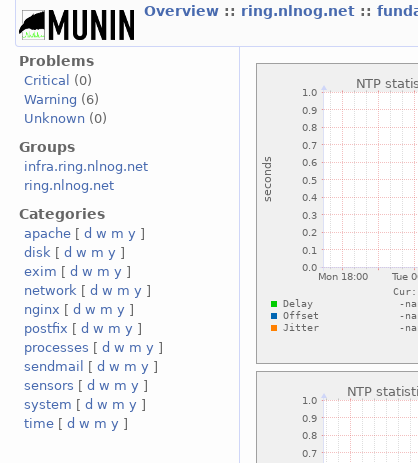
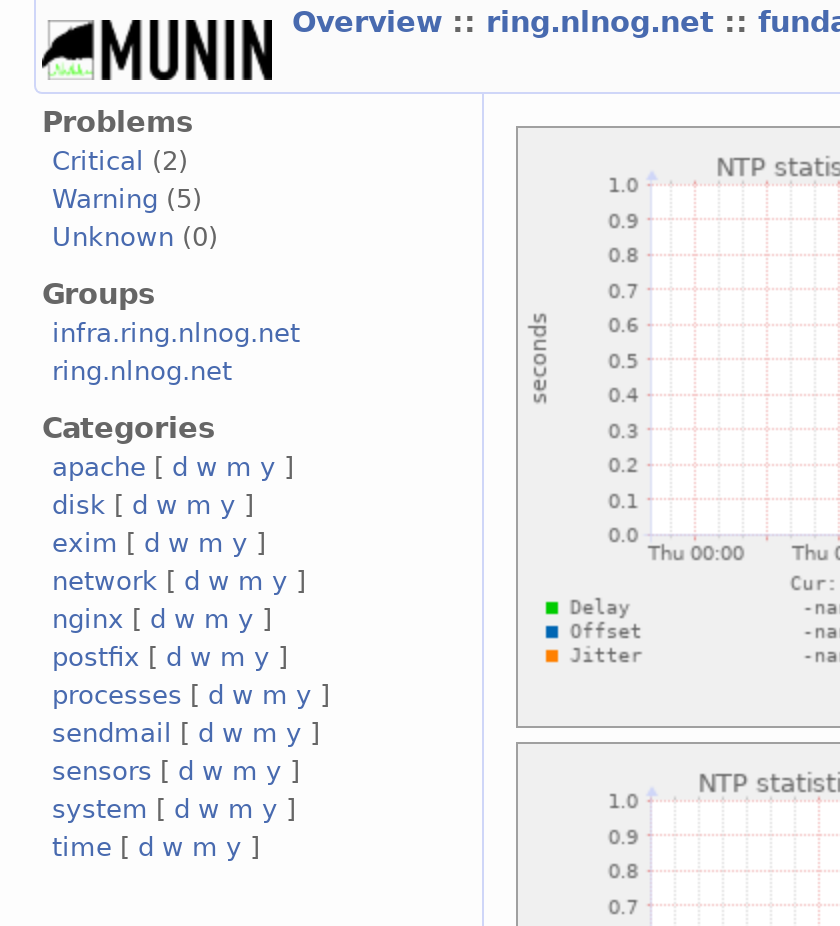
- Critical (0)
+ Critical (2)

- Warning (6)
+ Warning (5)
